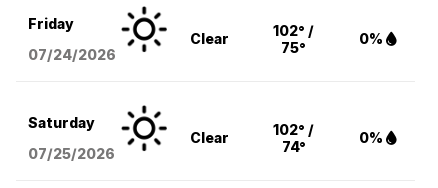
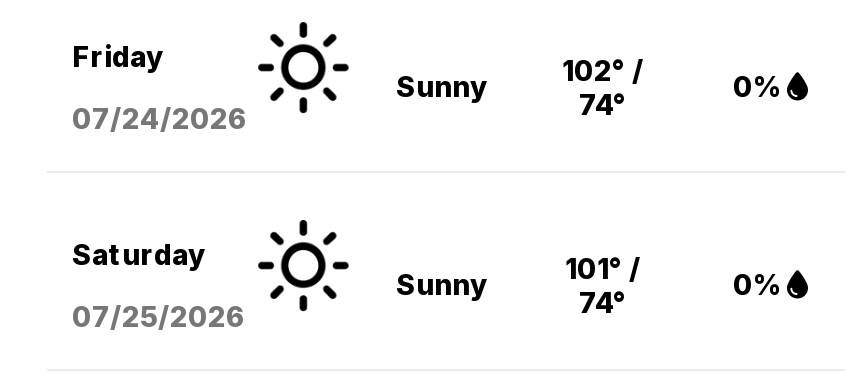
- Clear
+ Sunny

- 75°
+ 74°

- Clear
- 102° /
+ Sunny
+ 101° /
